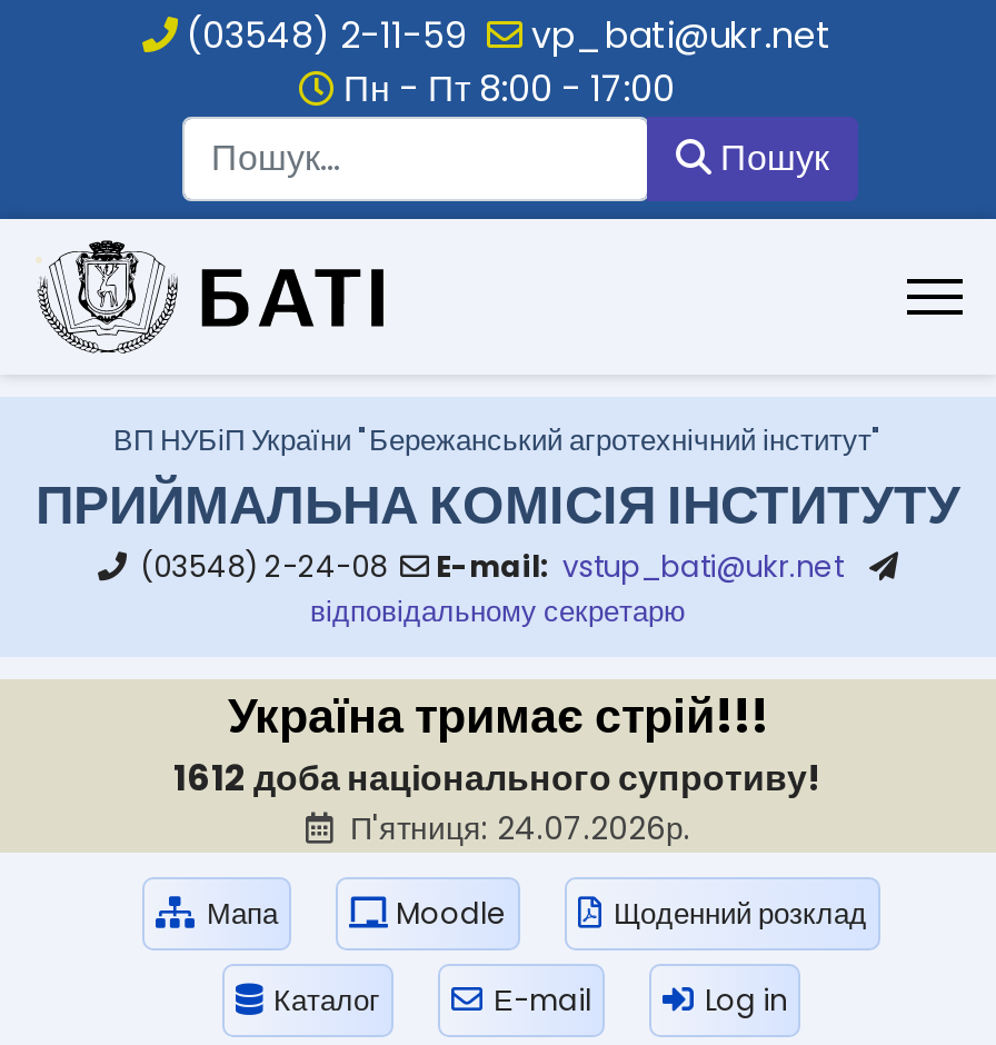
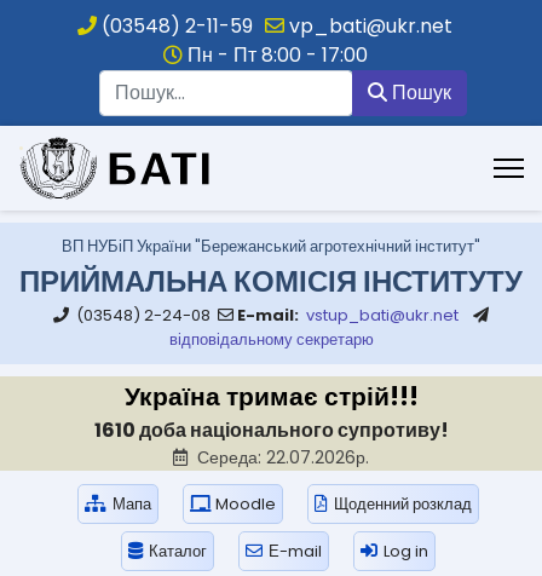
- 1612 доба національного супротиву!
- П'ятниця: 24.07.2026р.
+ 1610 доба національного супротиву!
+ Середа: 22.07.2026р.
